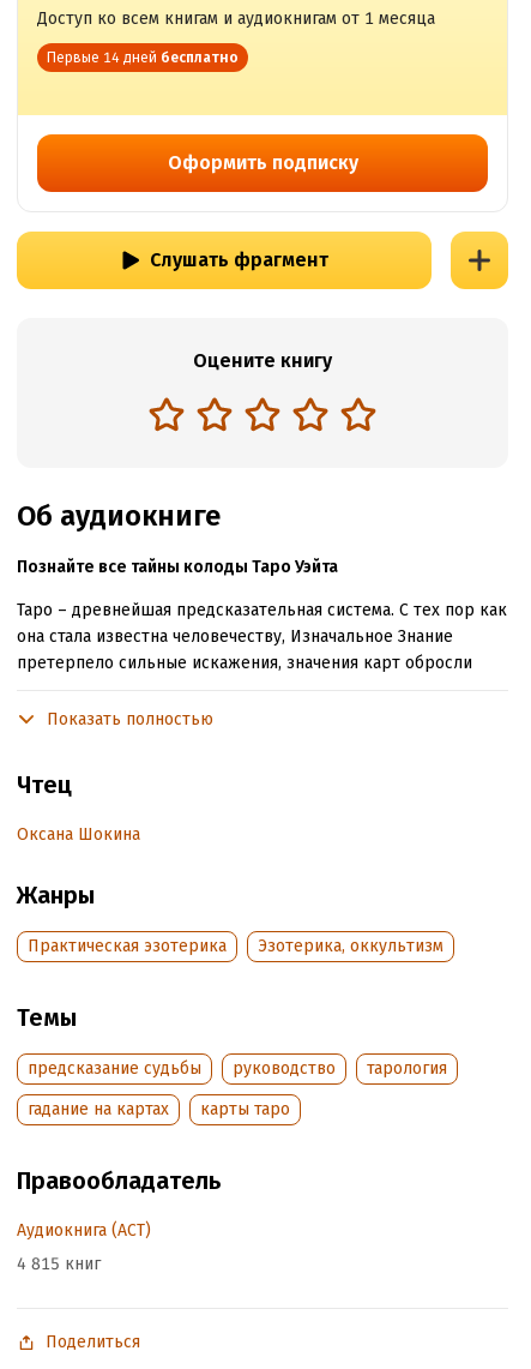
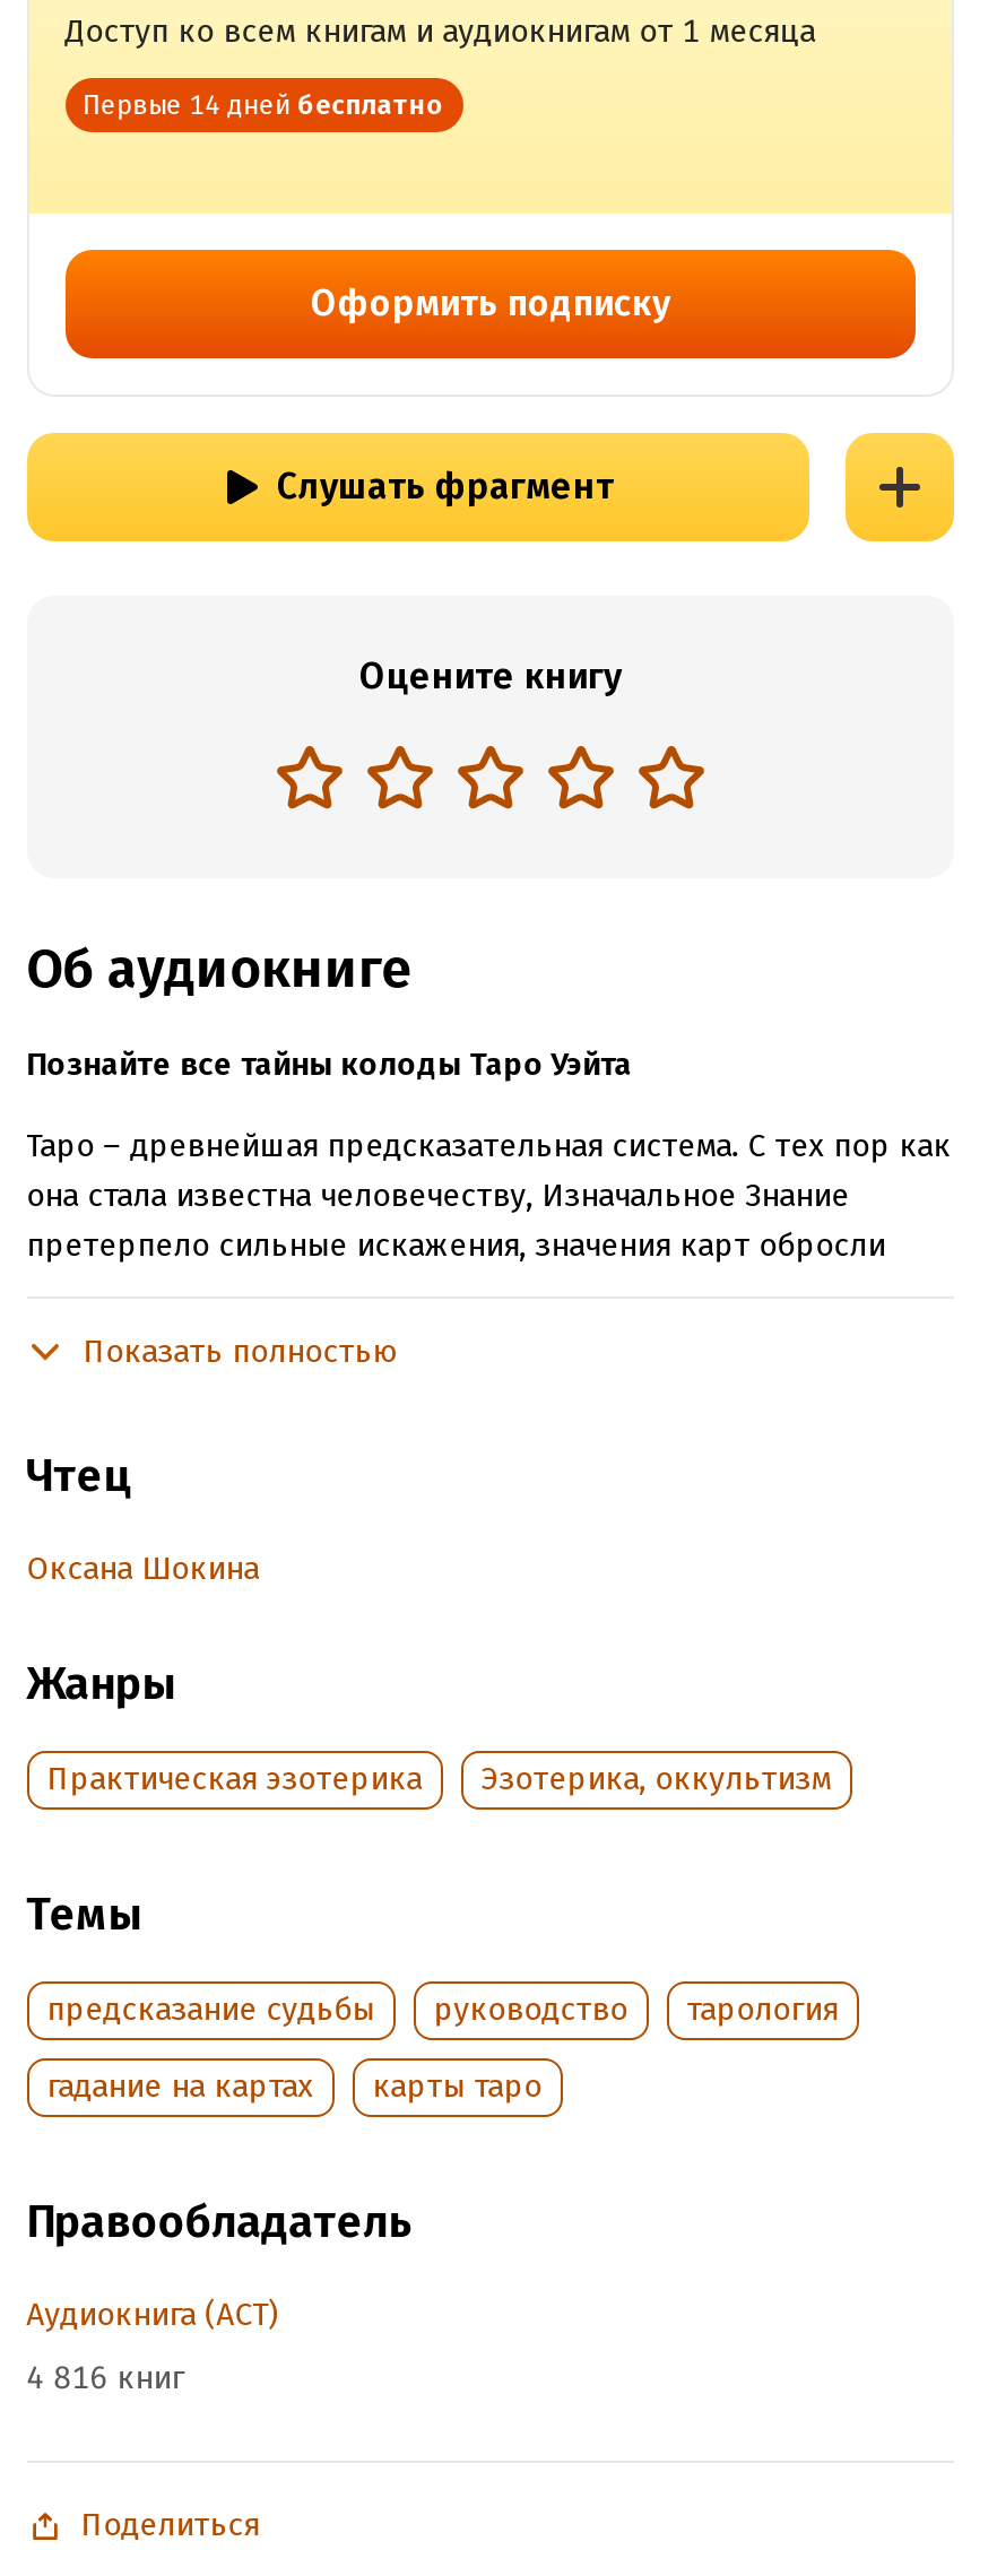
- 4 815 книг
+ 4 816 книг
